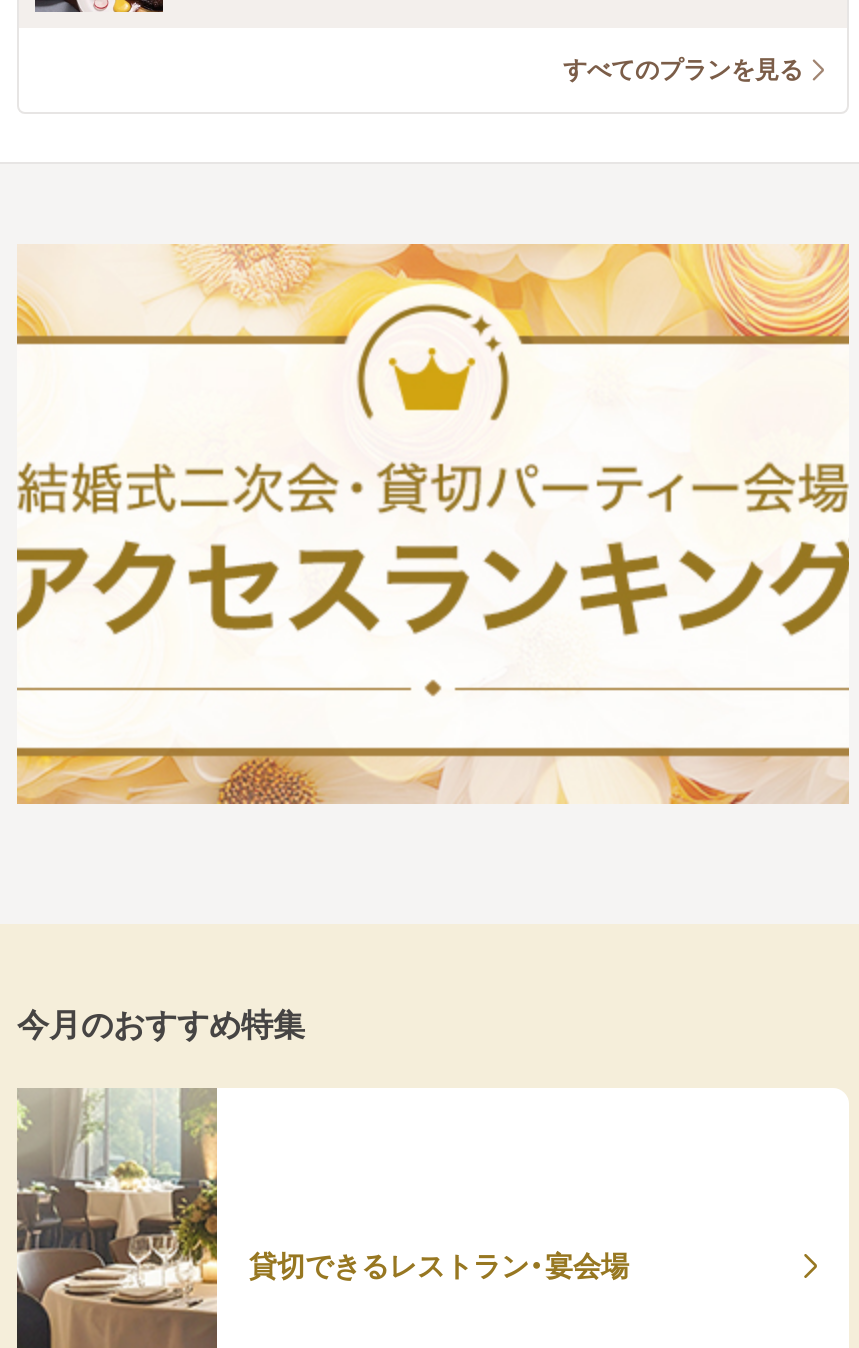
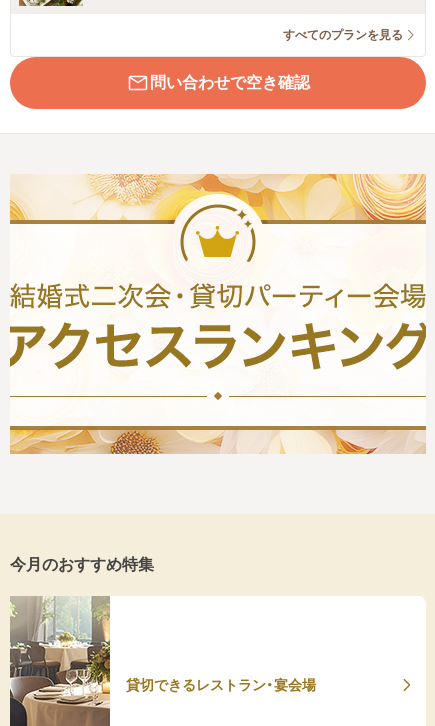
+ 問い合わせで空き確認
